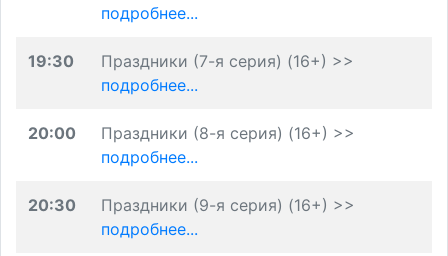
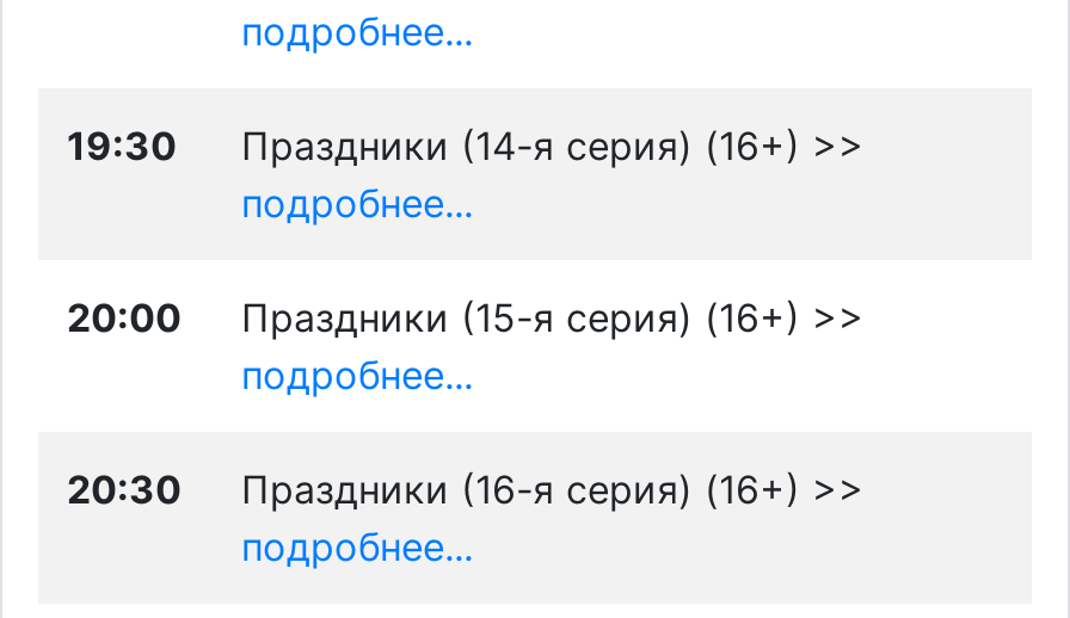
- Праздники (7-я серия) (16+) >>
+ Праздники (14-я серия) (16+) >>

- Праздники (8-я серия) (16+) >>
+ Праздники (15-я серия) (16+) >>

- Праздники (9-я серия) (16+) >>
+ Праздники (16-я серия) (16+) >>
